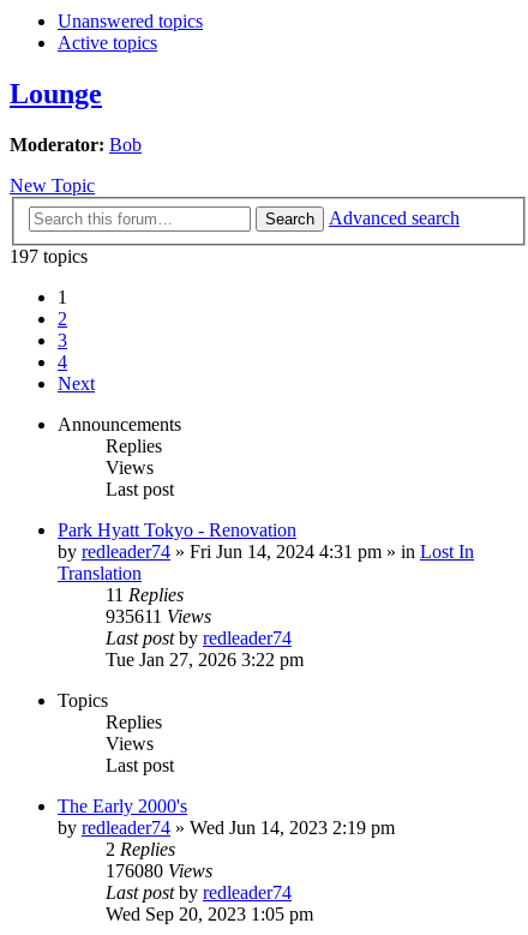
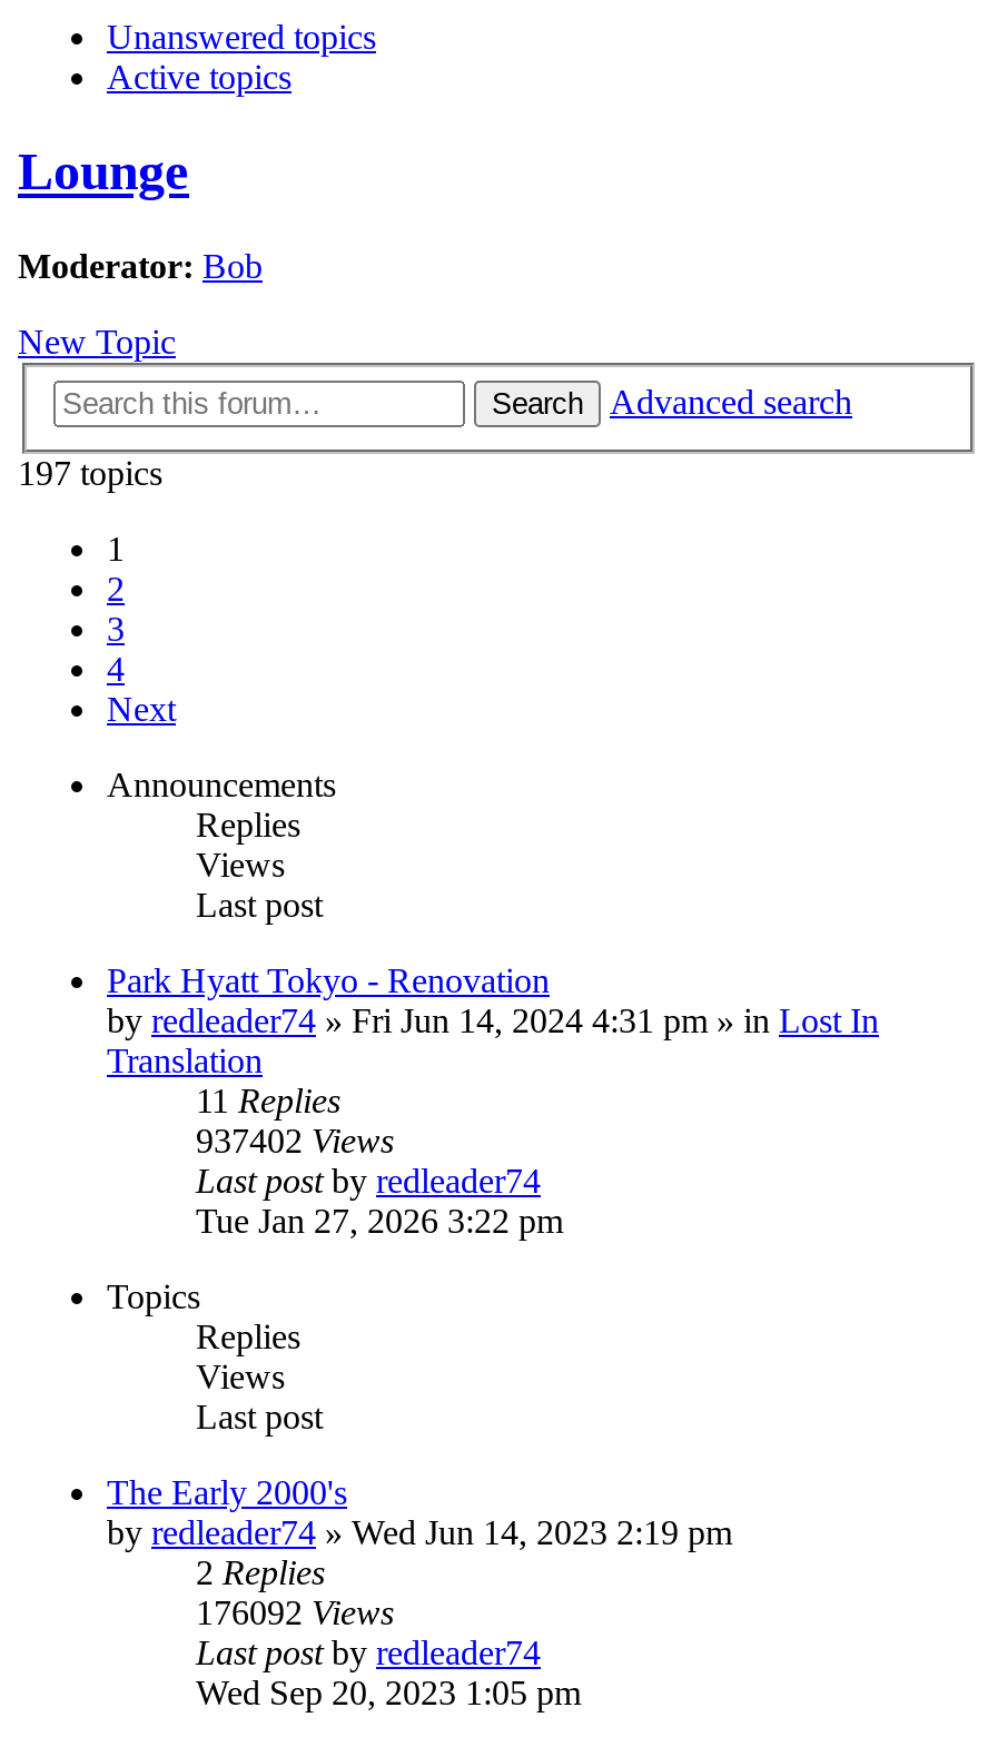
- 935611 Views
+ 937402 Views

- 176080 Views
+ 176092 Views
